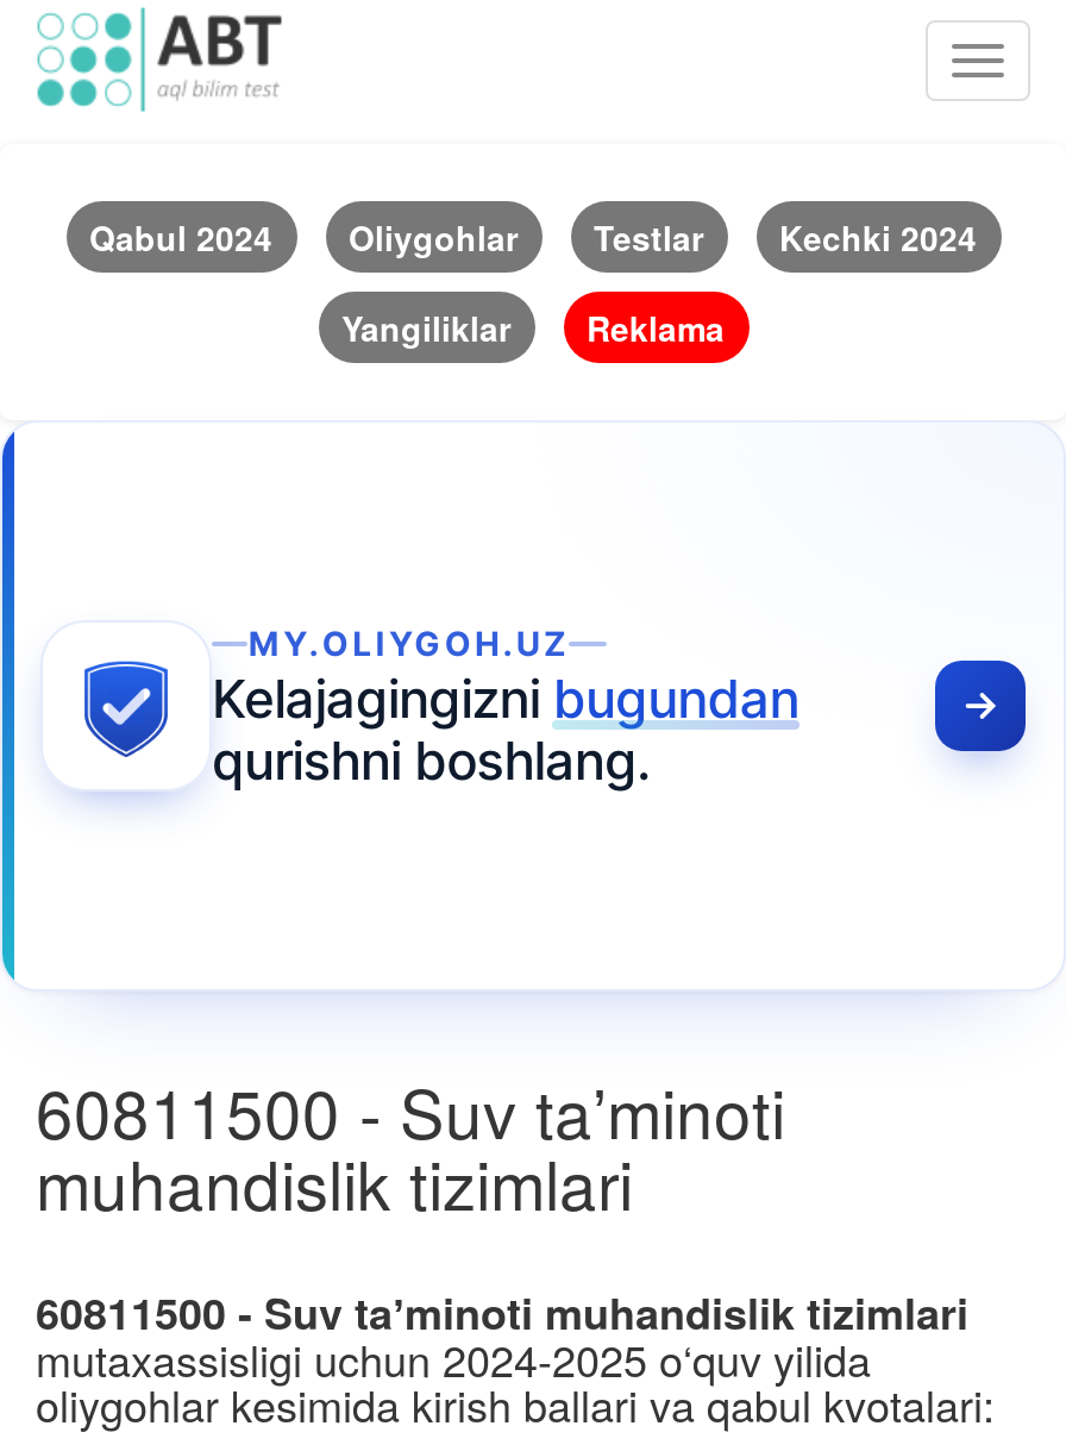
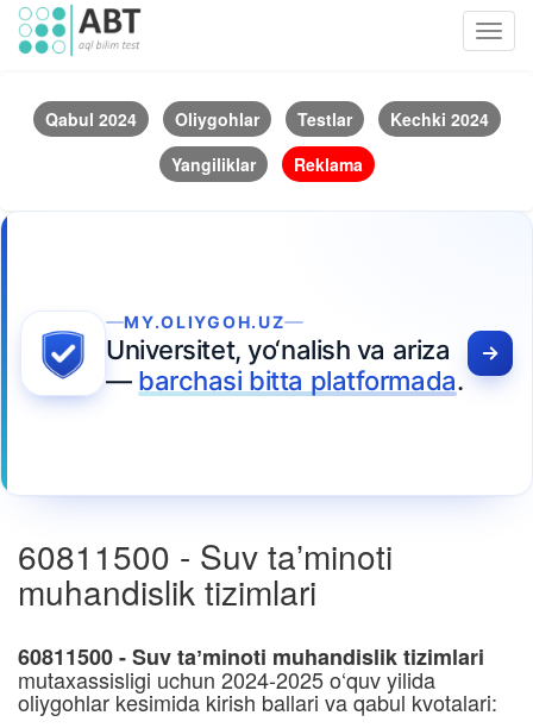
- Kelajagingizni bugundan
- qurishni boshlang.
+ Universitet, yo‘nalish va ariza
+ — barchasi bitta platformada.
